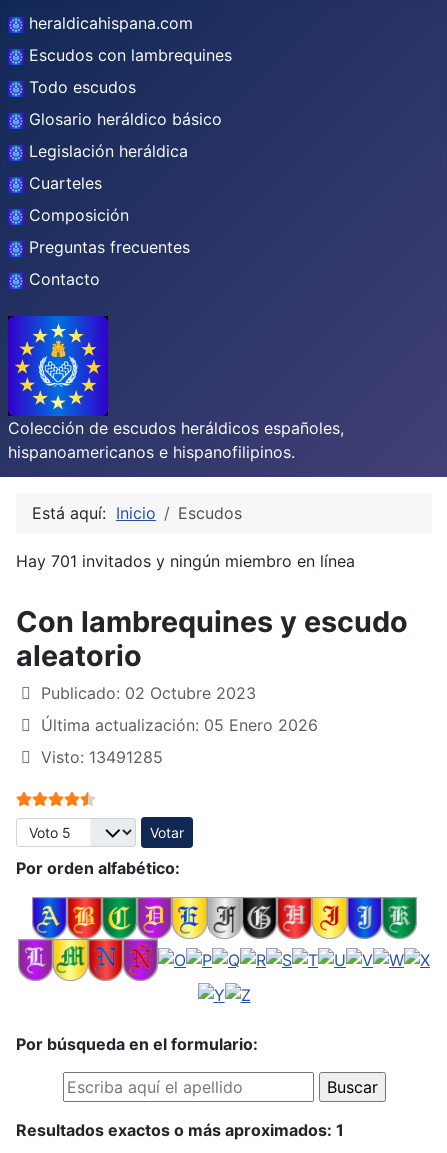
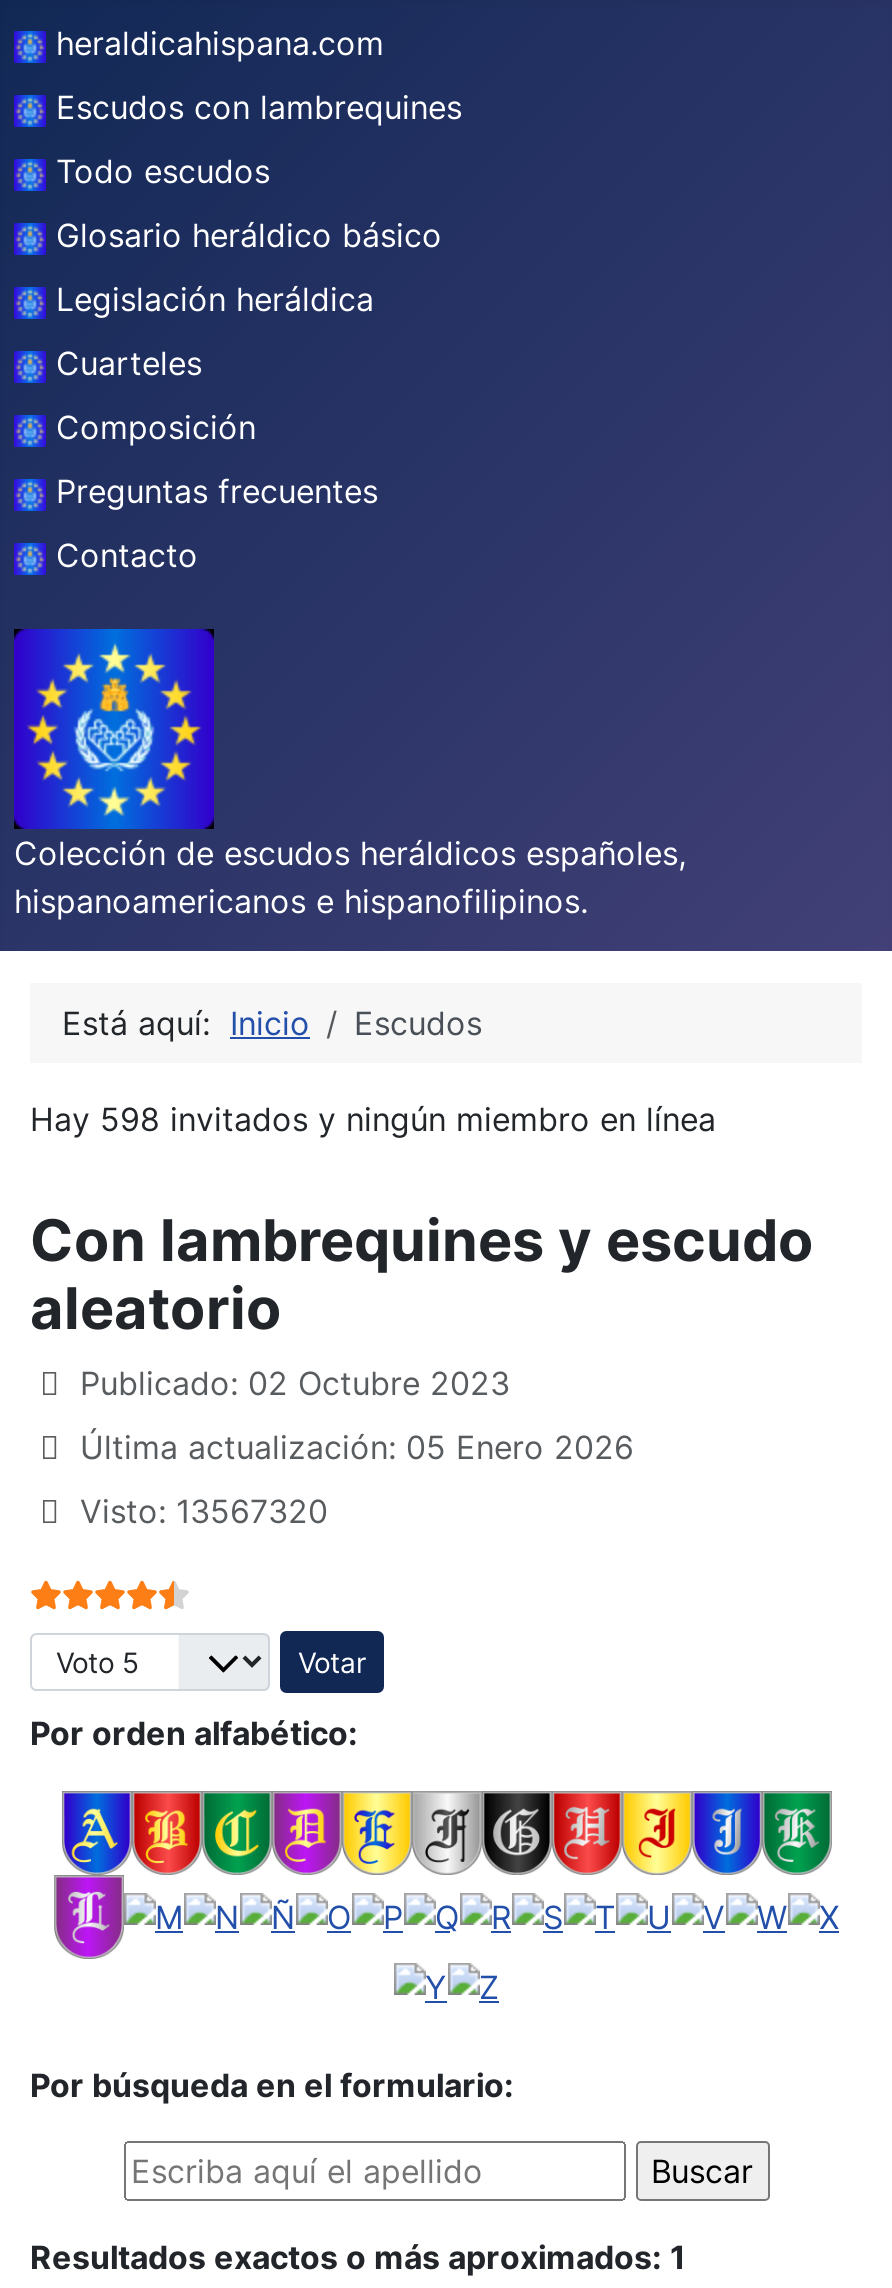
- Hay 701 invitados y ningún miembro en línea
+ Hay 598 invitados y ningún miembro en línea

- Visto: 13491285
+ Visto: 13567320

- [image]
+ [image]
